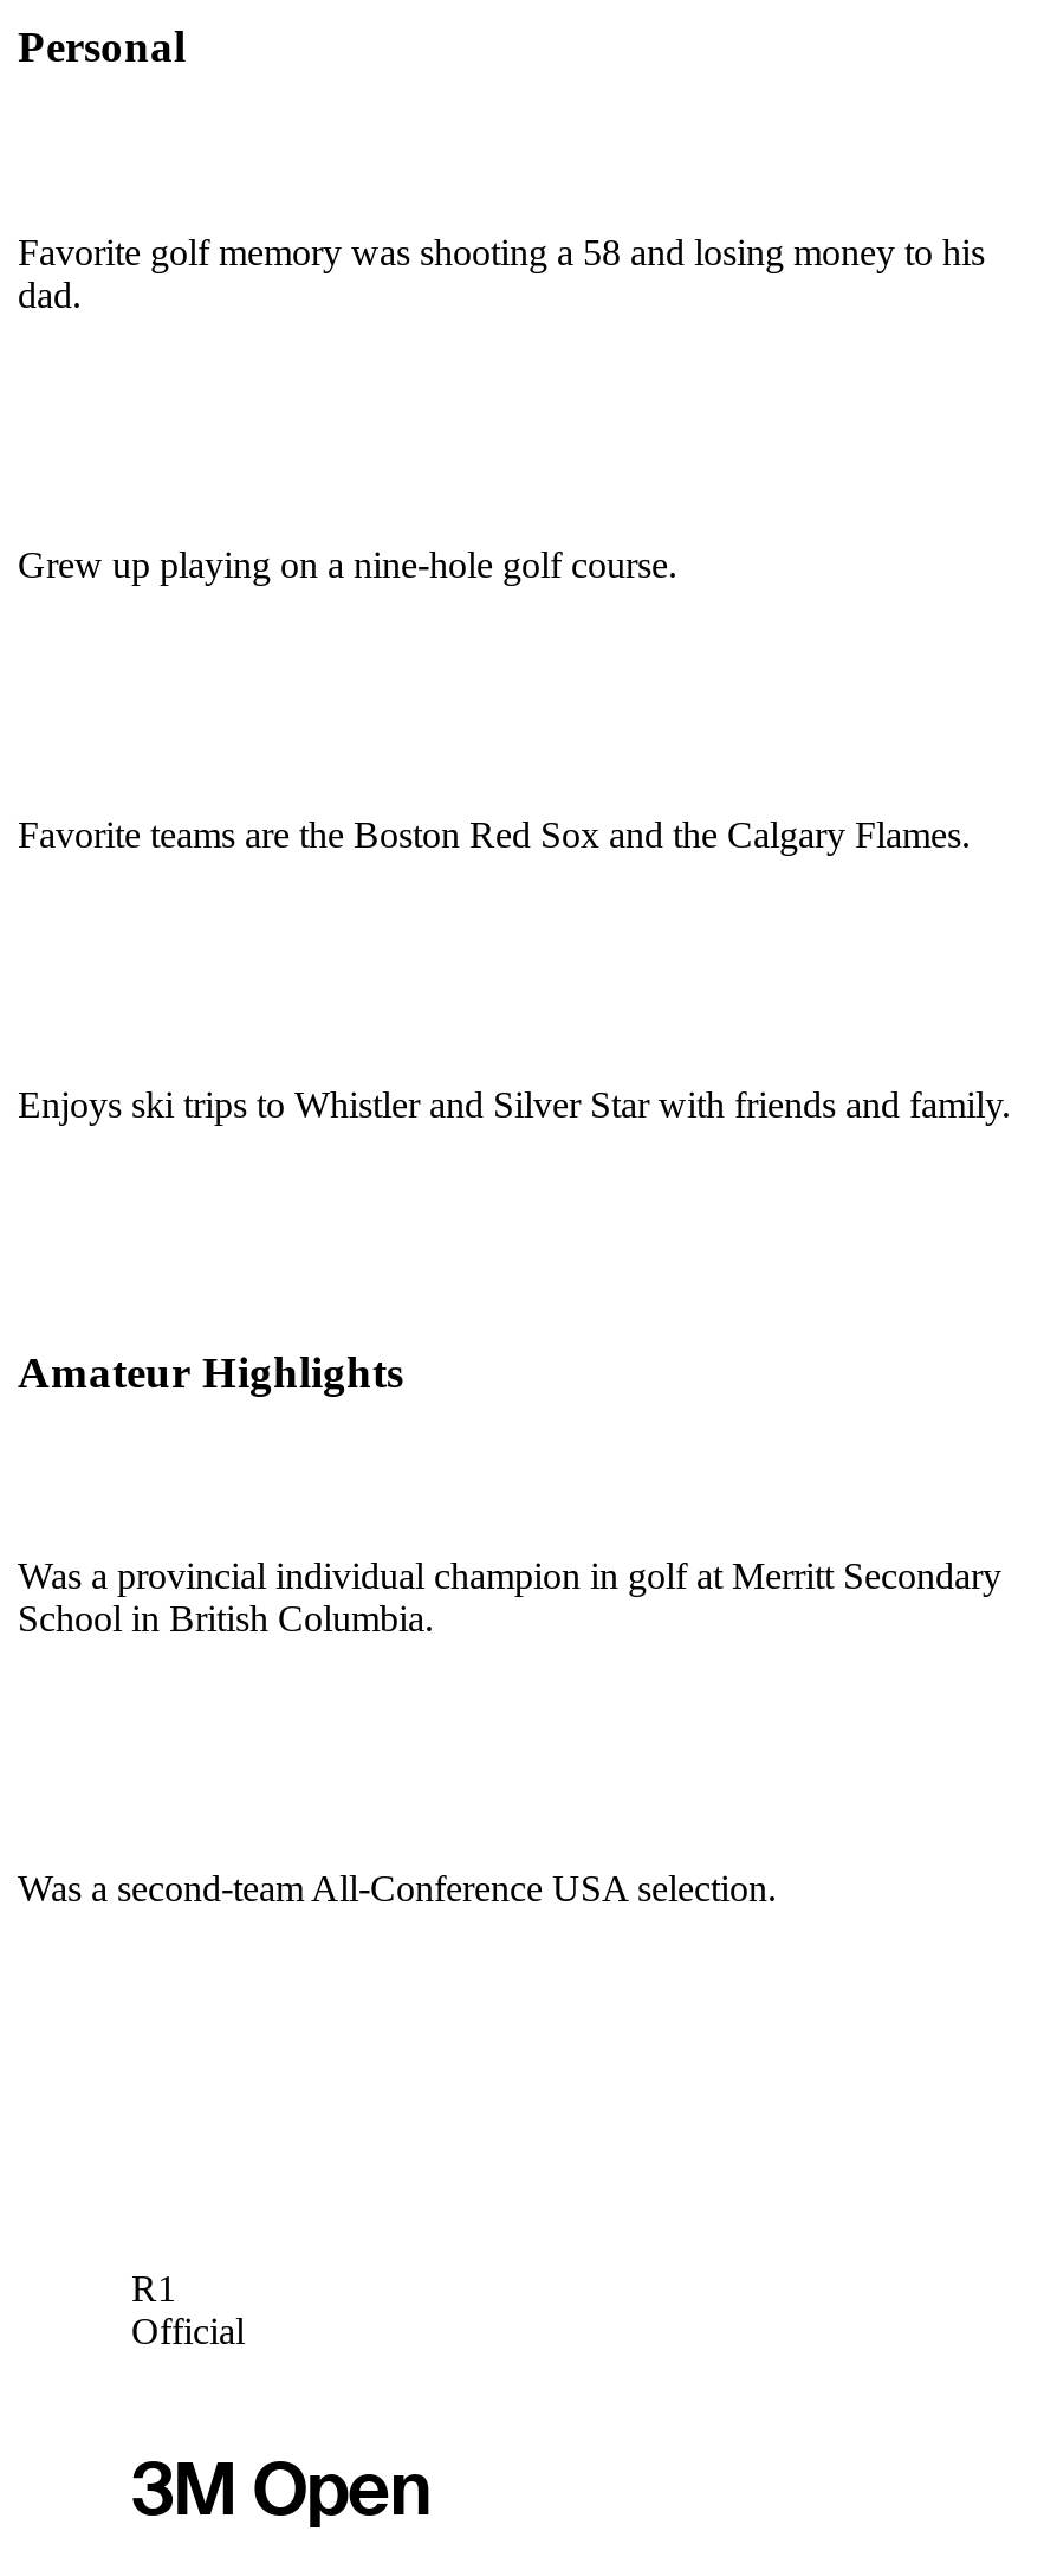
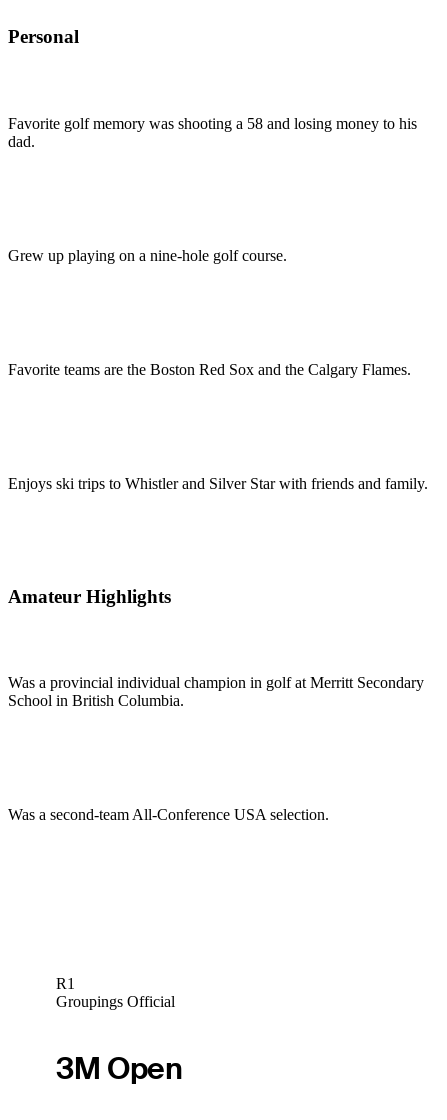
- Official
+ Groupings Official
